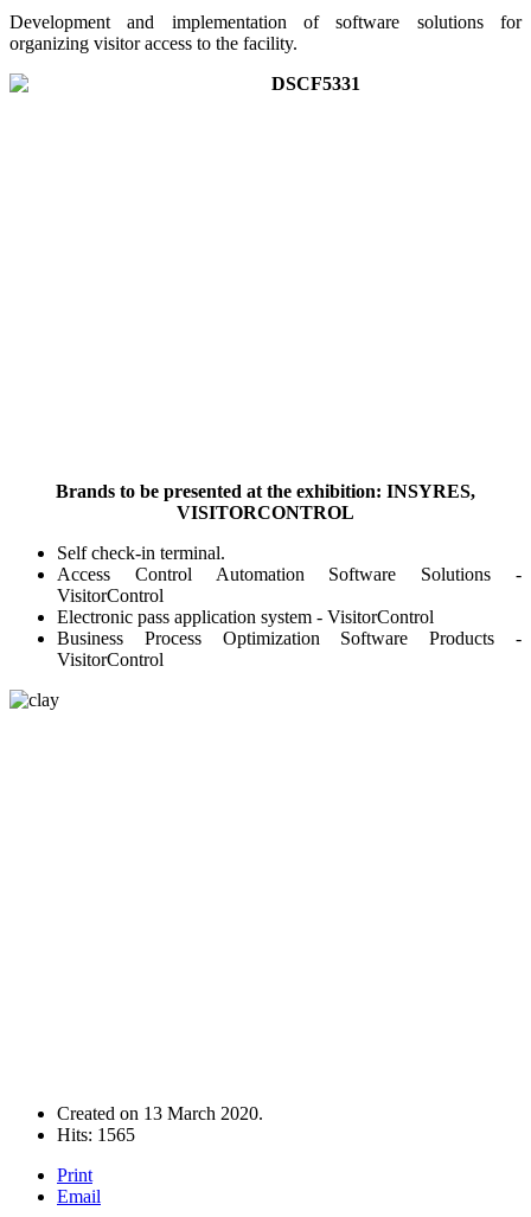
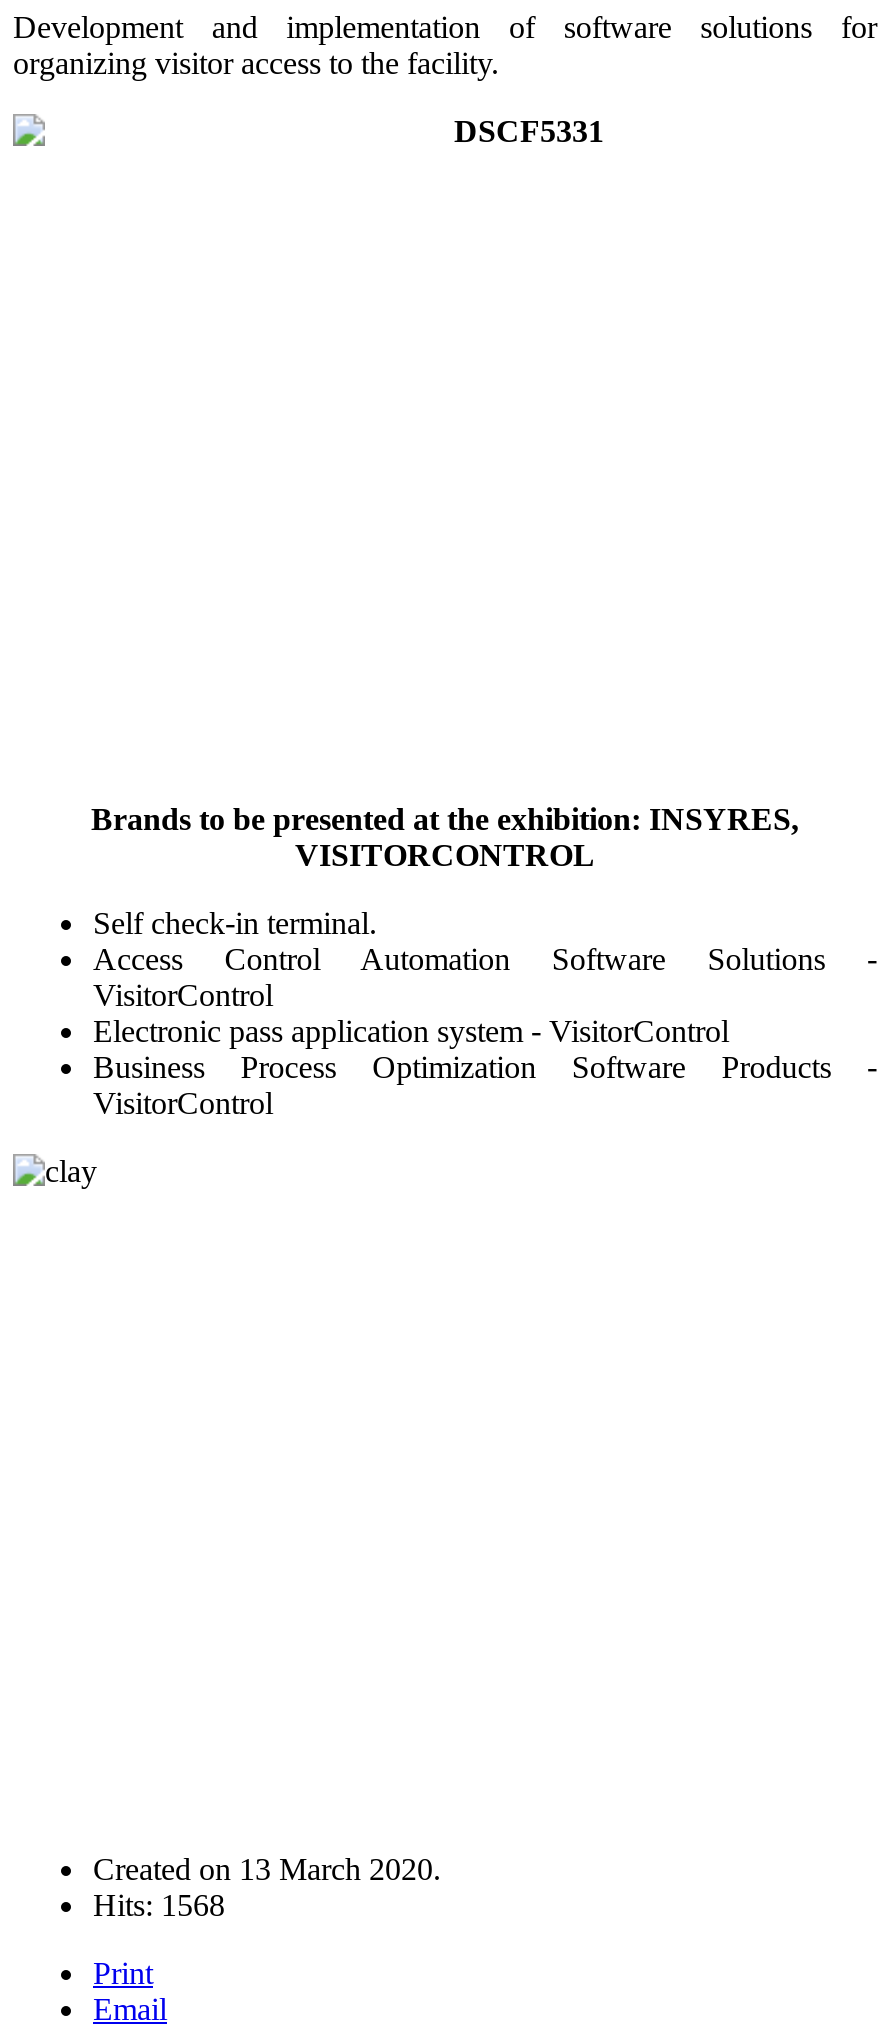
- Hits: 1565
+ Hits: 1568
